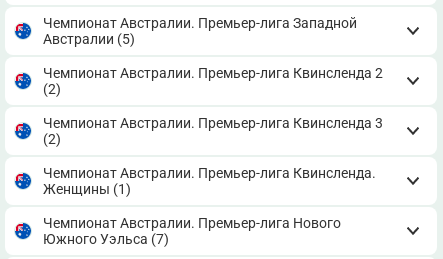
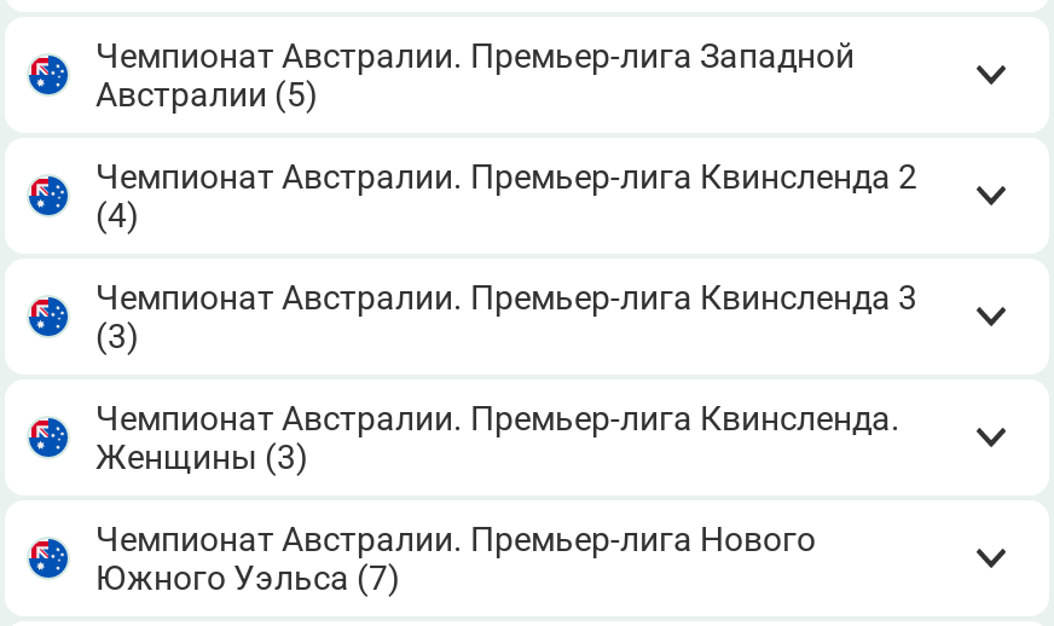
- (2)
+ (4)

- (2)
+ (3)

- Женщины (1)
+ Женщины (3)
